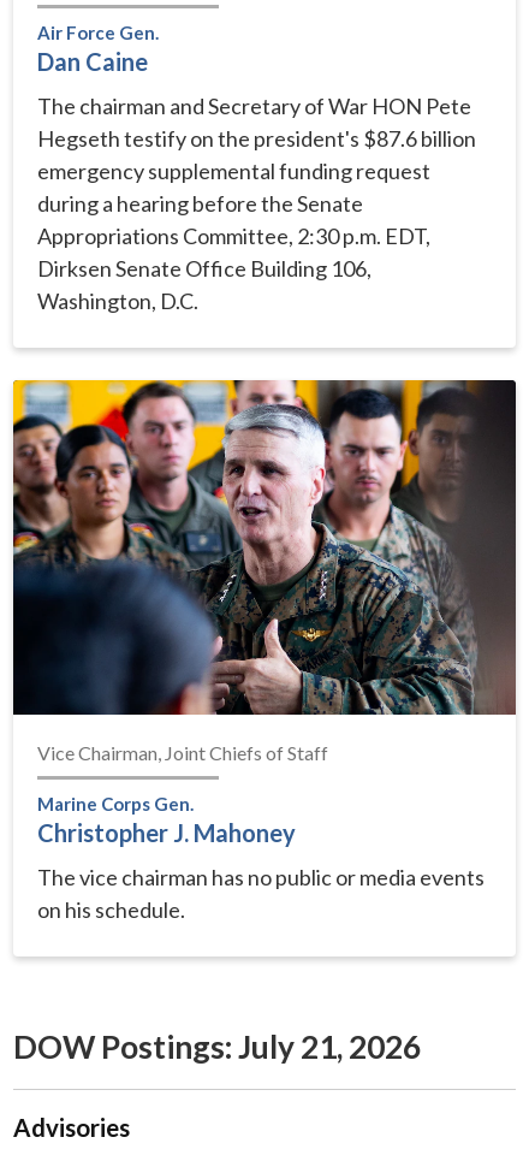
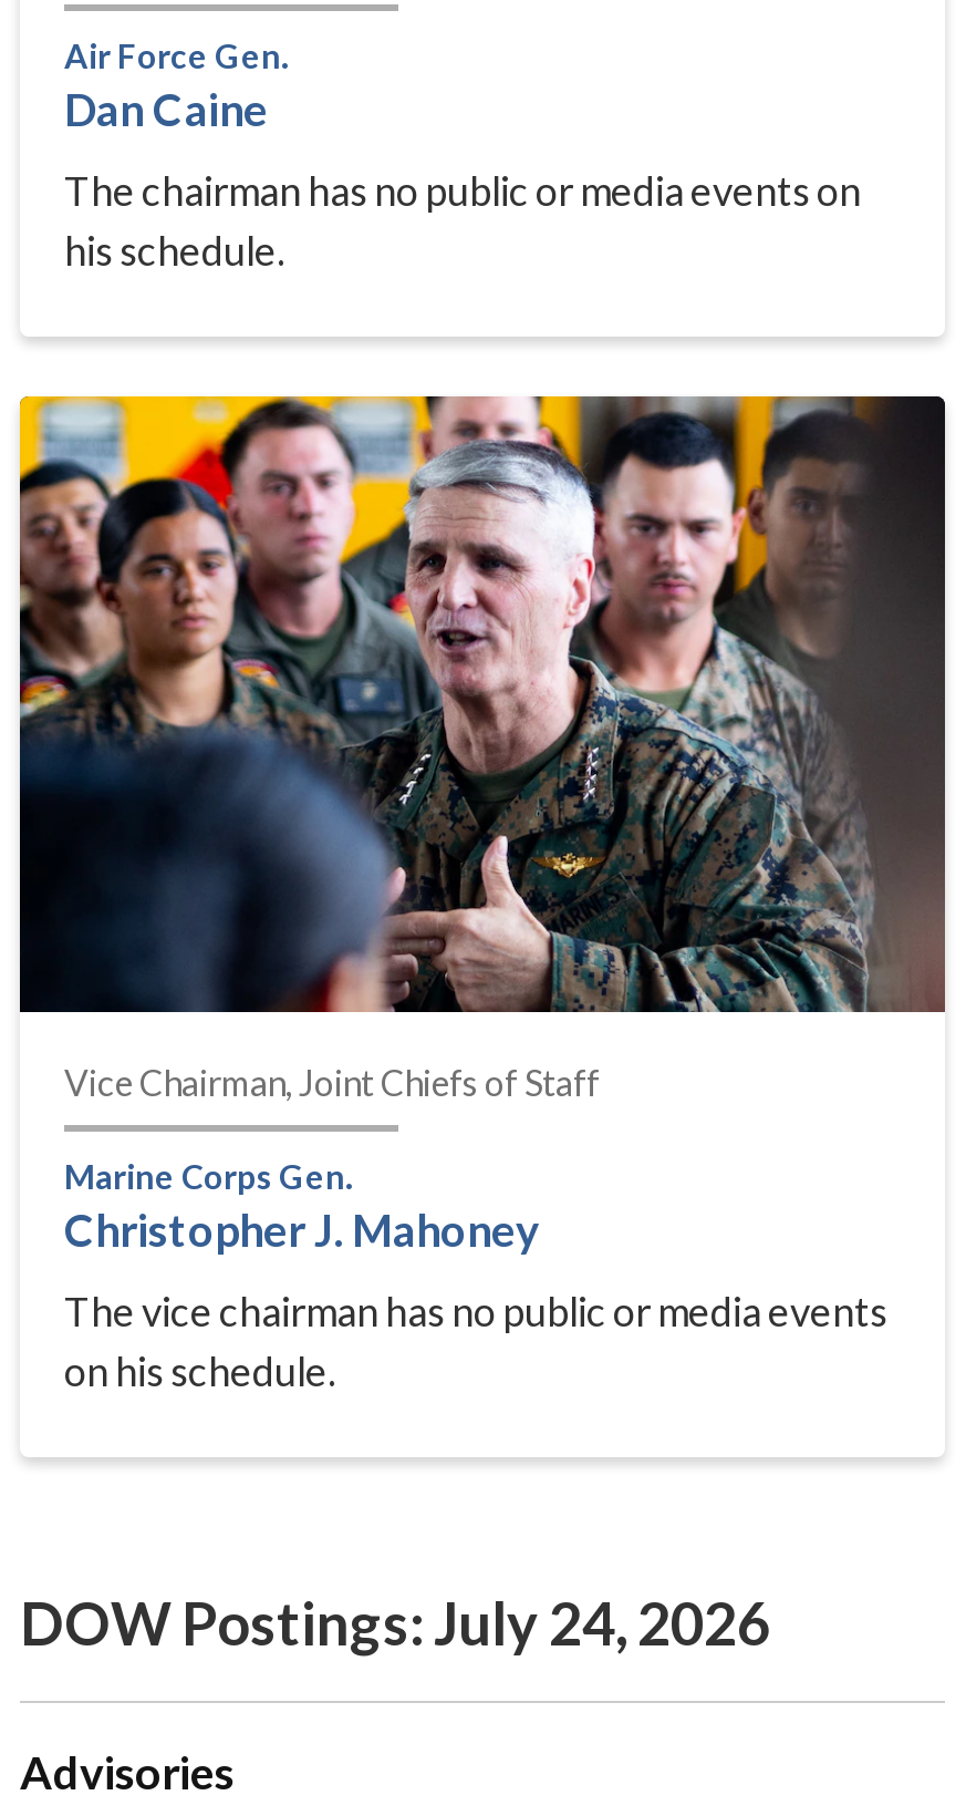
- The chairman and Secretary of War HON Pete
- Hegseth testify on the president's $87.6 billion
- emergency supplemental funding request
- during a hearing before the Senate
- Appropriations Committee, 2:30 p.m. EDT,
- Dirksen Senate Office Building 106,
- Washington, D.C.
+ The chairman has no public or media events on
+ his schedule.

- DOW Postings: July 21, 2026
+ DOW Postings: July 24, 2026
